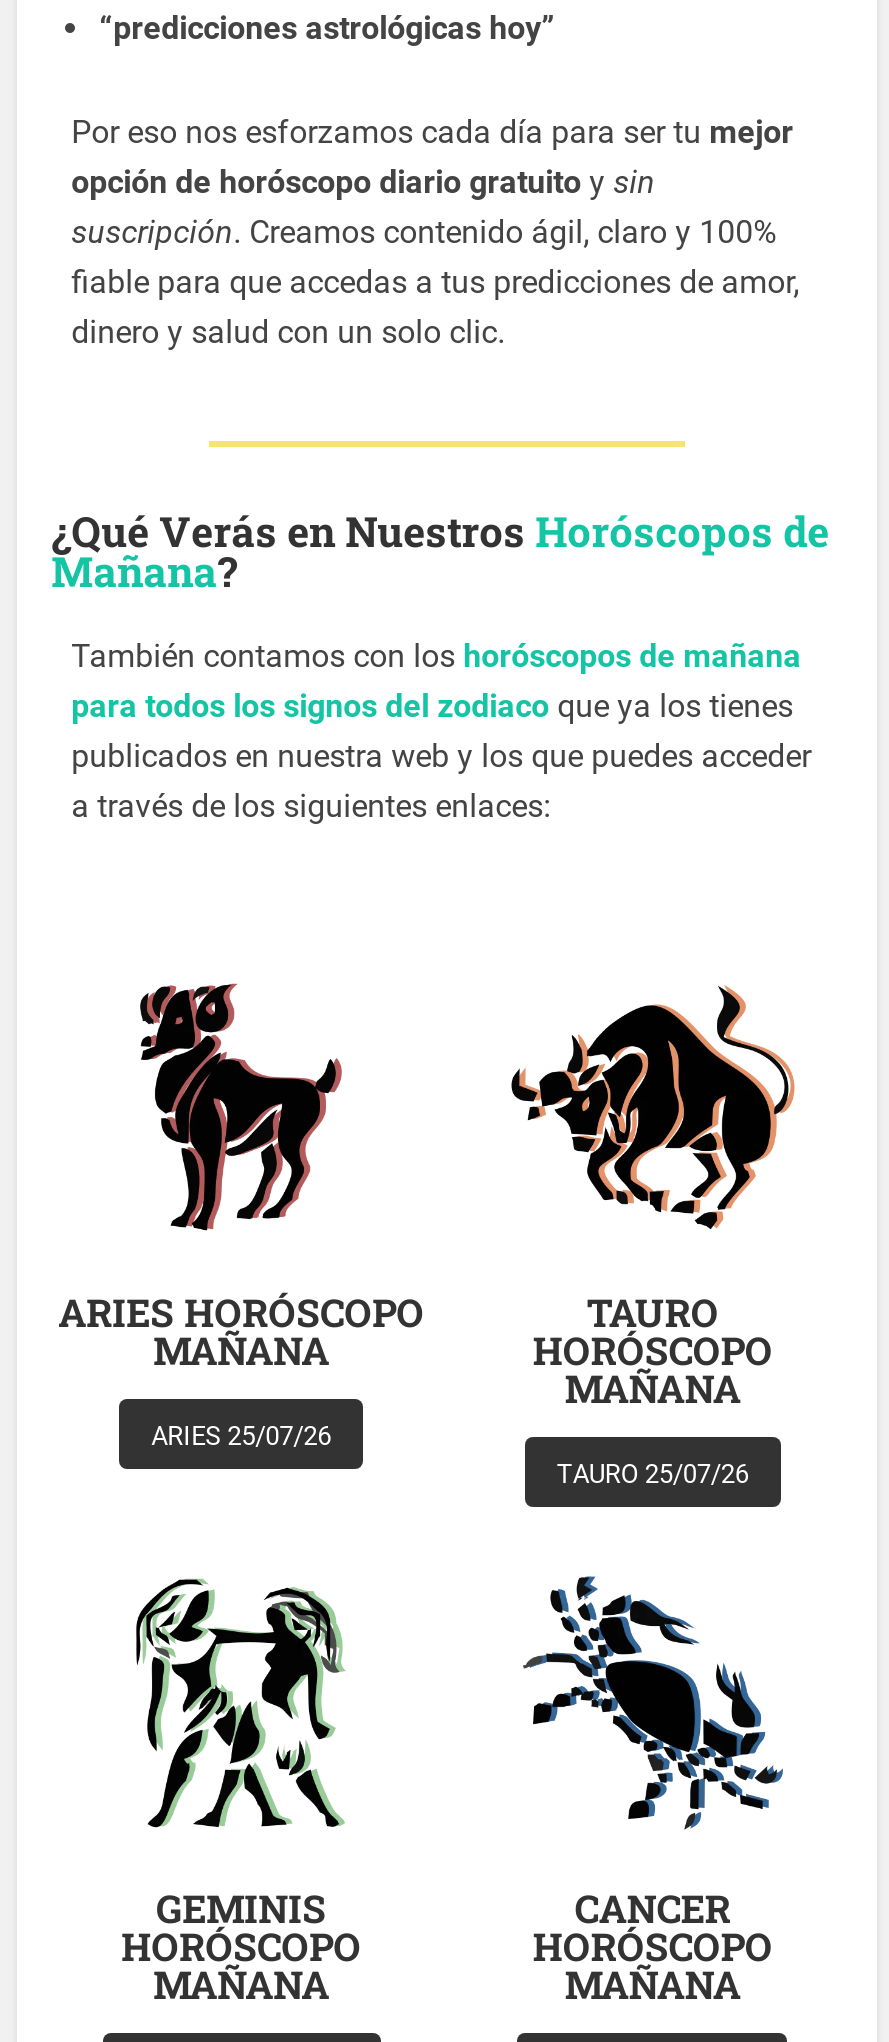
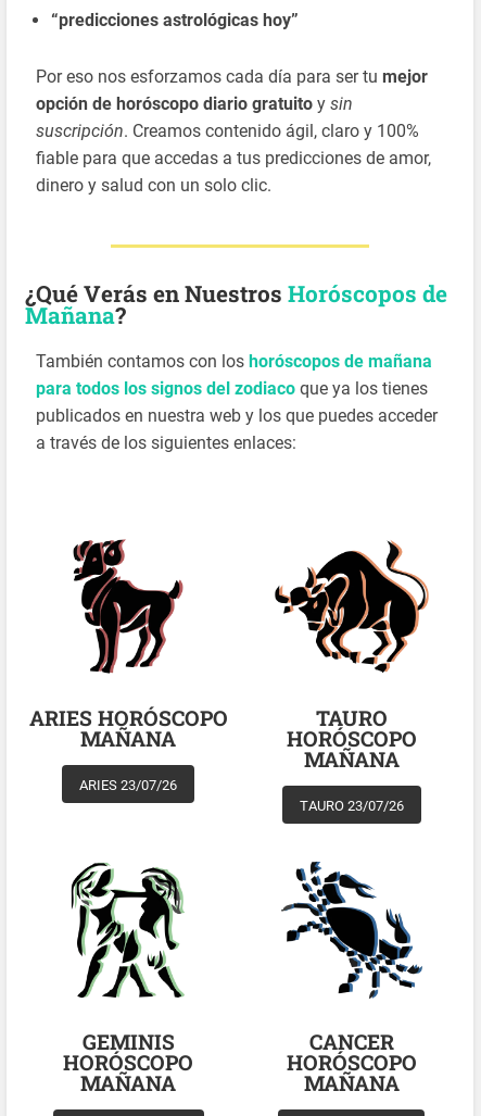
- ARIES 25/07/26
+ ARIES 23/07/26

- TAURO 25/07/26
+ TAURO 23/07/26
